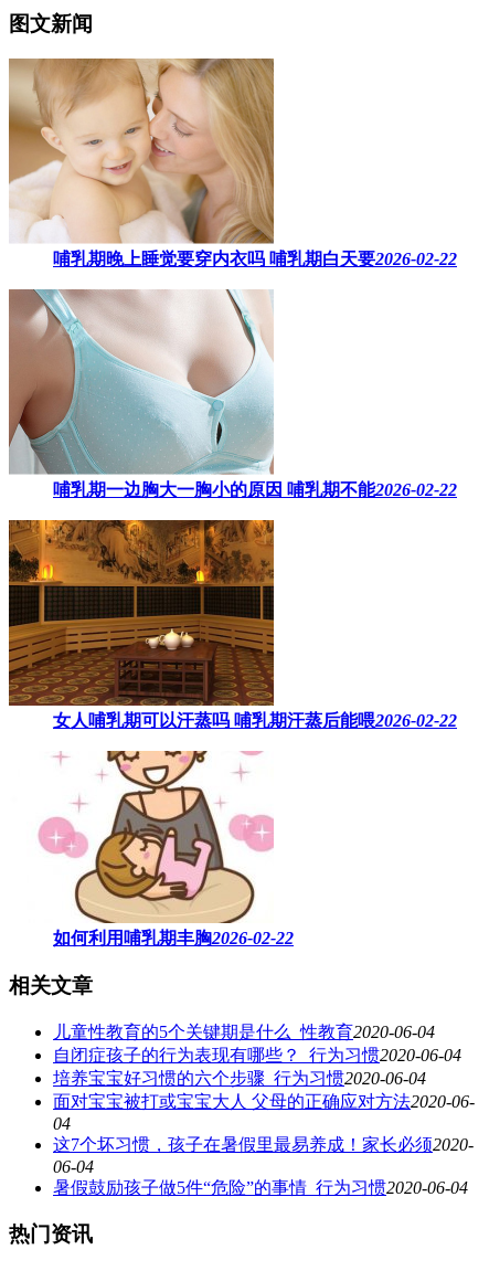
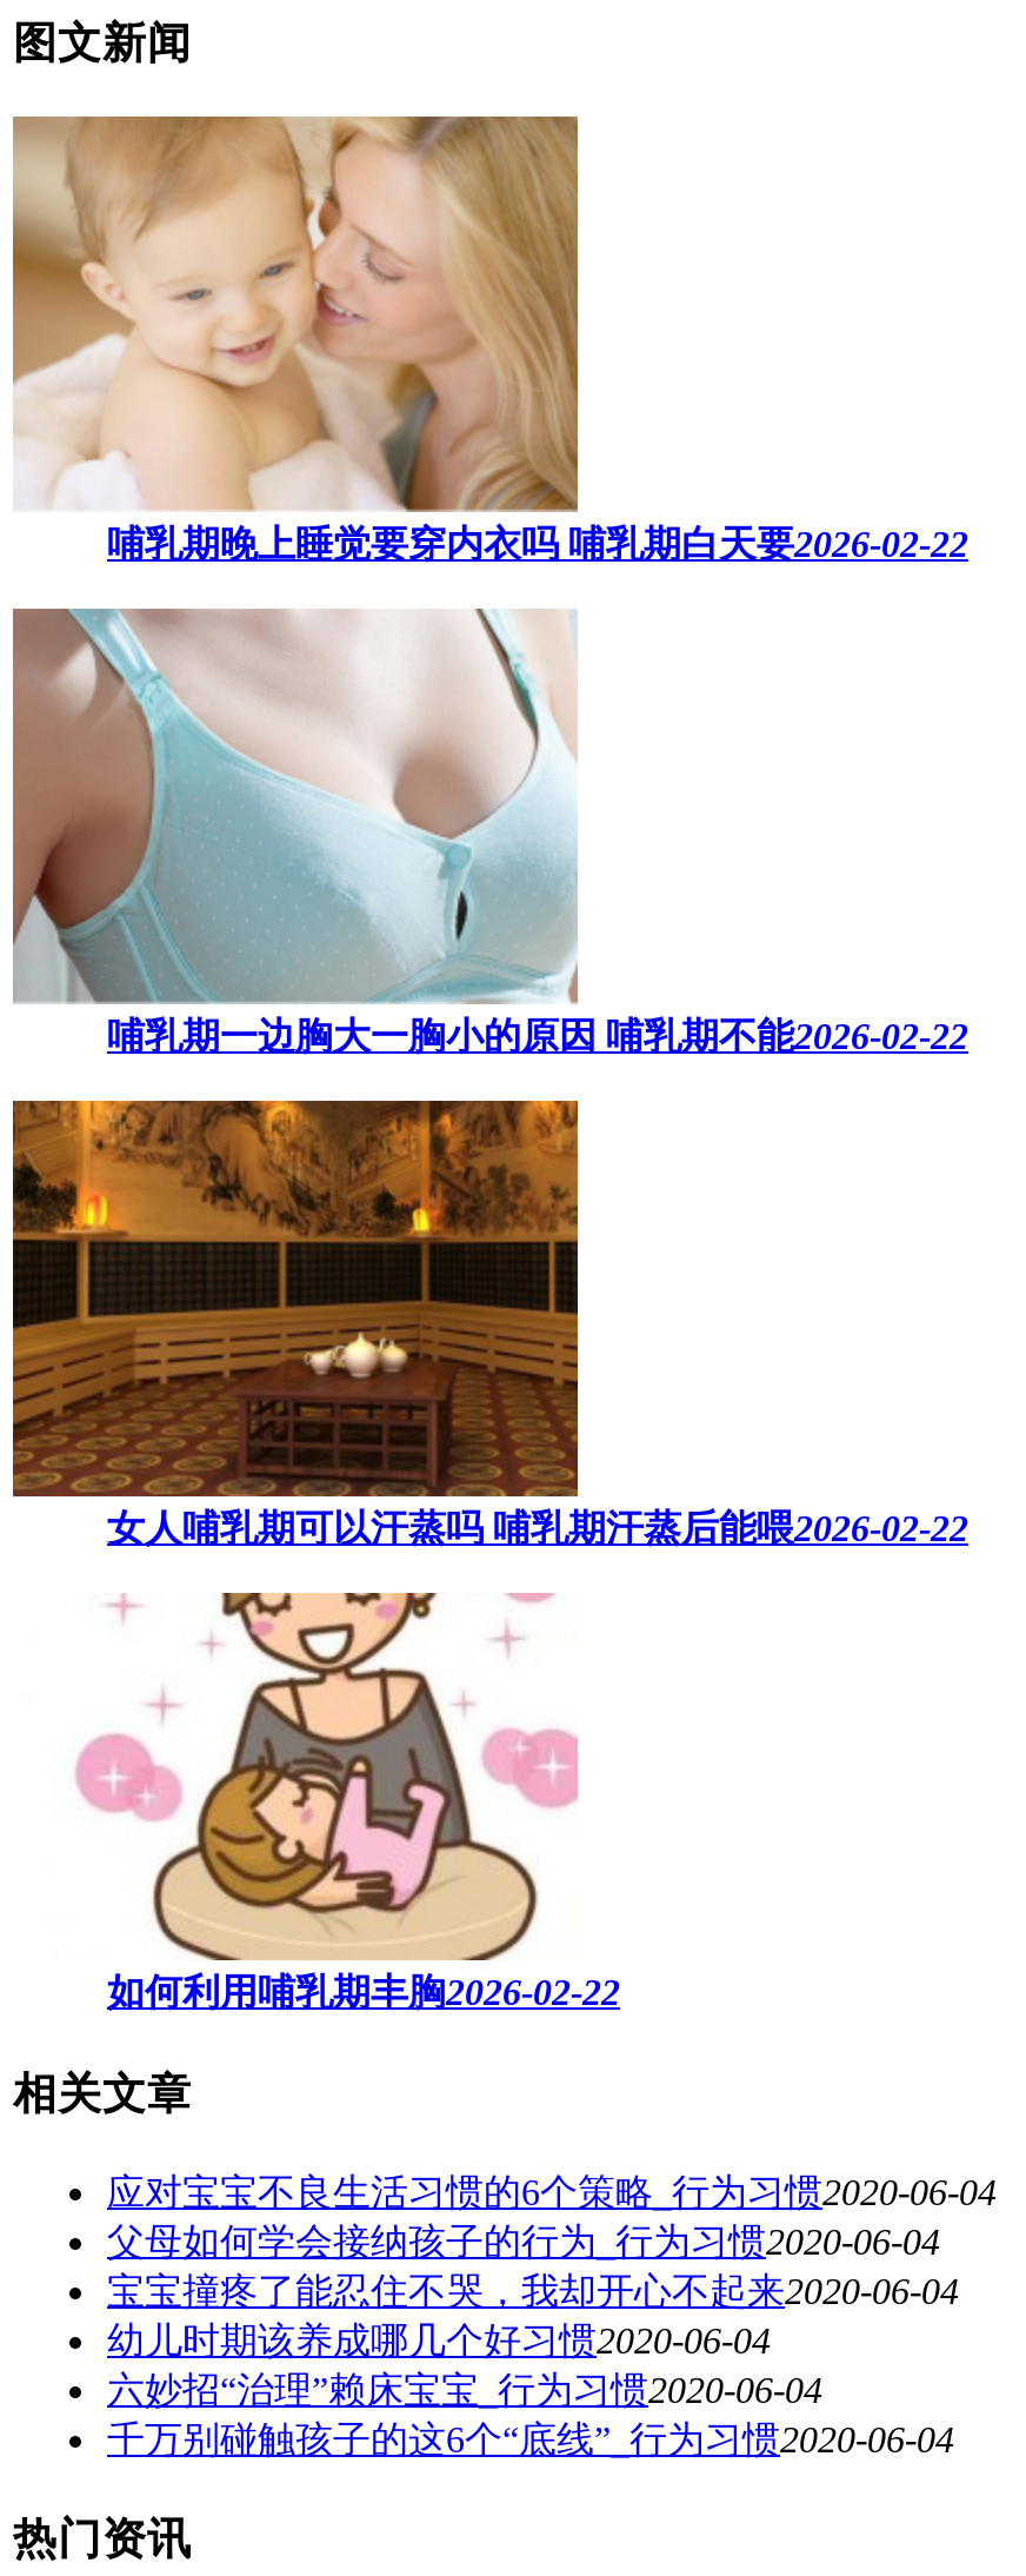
- 儿童性教育的5个关键期是什么_性教育2020-06-04
- 自闭症孩子的行为表现有哪些？_行为习惯2020-06-04
- 培养宝宝好习惯的六个步骤_行为习惯2020-06-04
- 面对宝宝被打或宝宝大人 父母的正确应对方法2020-06-
- 04
- 这7个坏习惯，孩子在暑假里最易养成！家长必须2020-
- 06-04
- 暑假鼓励孩子做5件“危险”的事情_行为习惯2020-06-04
+ 应对宝宝不良生活习惯的6个策略_行为习惯2020-06-04
+ 父母如何学会接纳孩子的行为_行为习惯2020-06-04
+ 宝宝撞疼了能忍住不哭，我却开心不起来2020-06-04
+ 幼儿时期该养成哪几个好习惯2020-06-04
+ 六妙招“治理”赖床宝宝_行为习惯2020-06-04
+ 千万别碰触孩子的这6个“底线”_行为习惯2020-06-04
